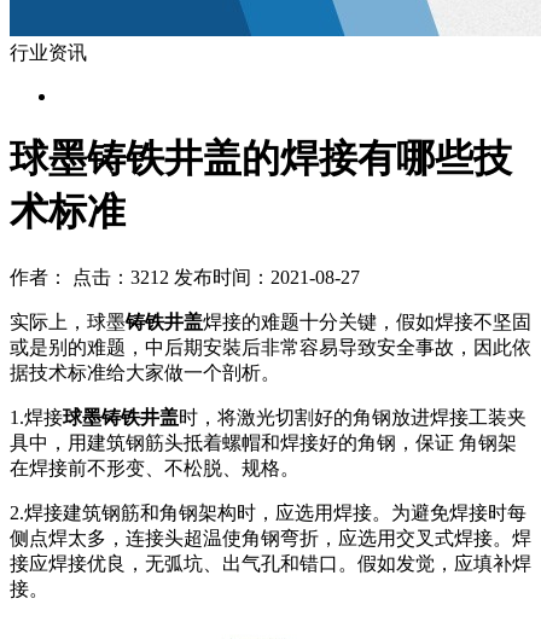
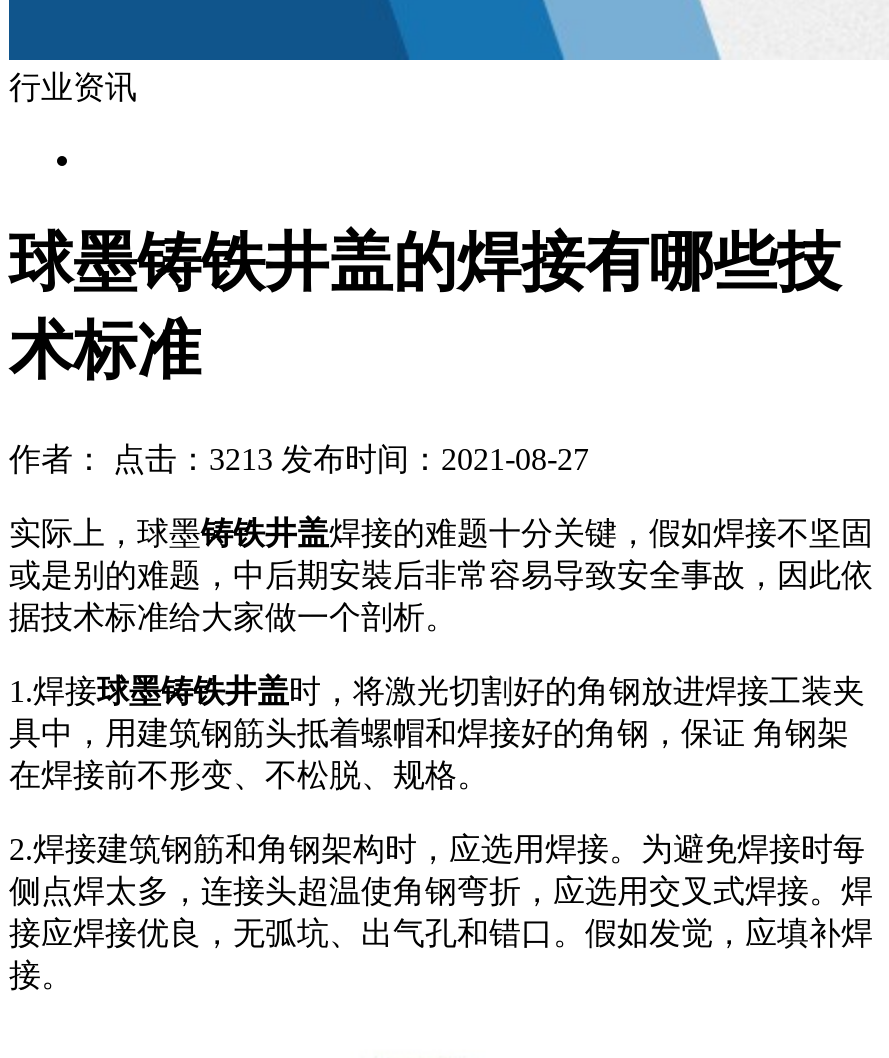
- 作者： 点击：3212 发布时间：2021-08-27
+ 作者： 点击：3213 发布时间：2021-08-27
